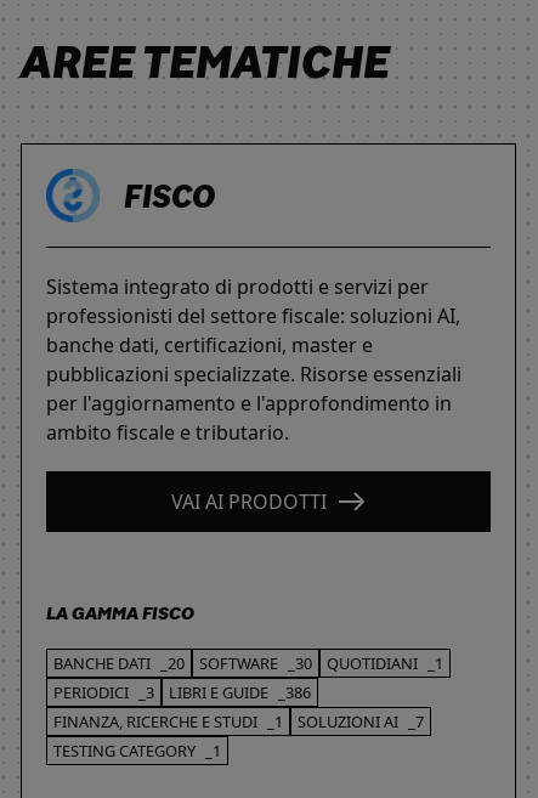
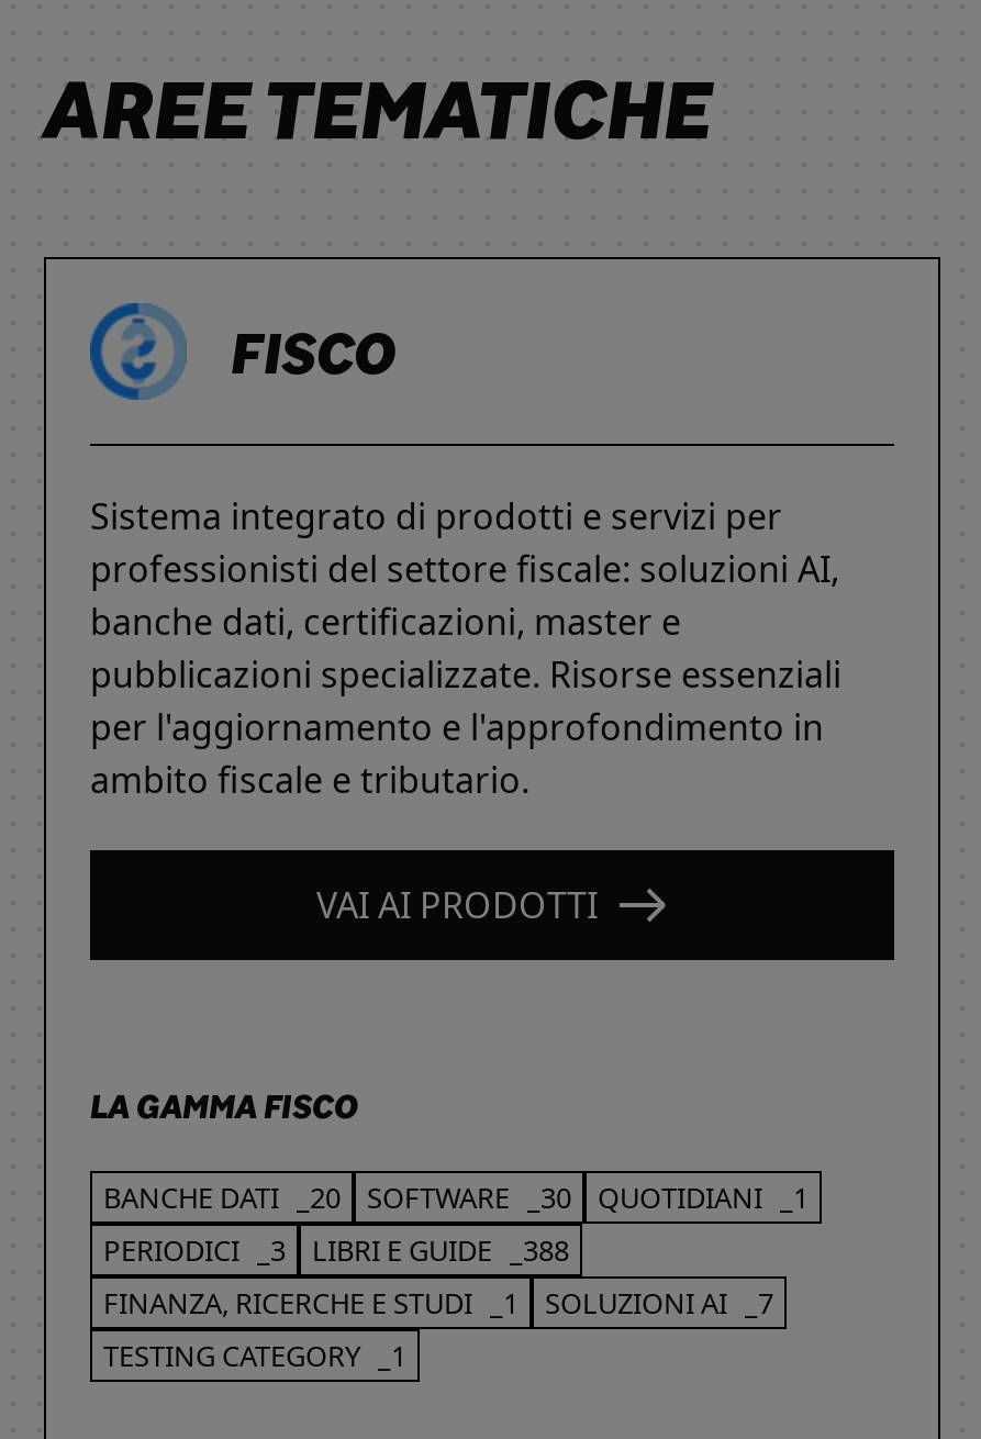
- PERIODICI _3 LIBRI E GUIDE _386
+ PERIODICI _3 LIBRI E GUIDE _388
